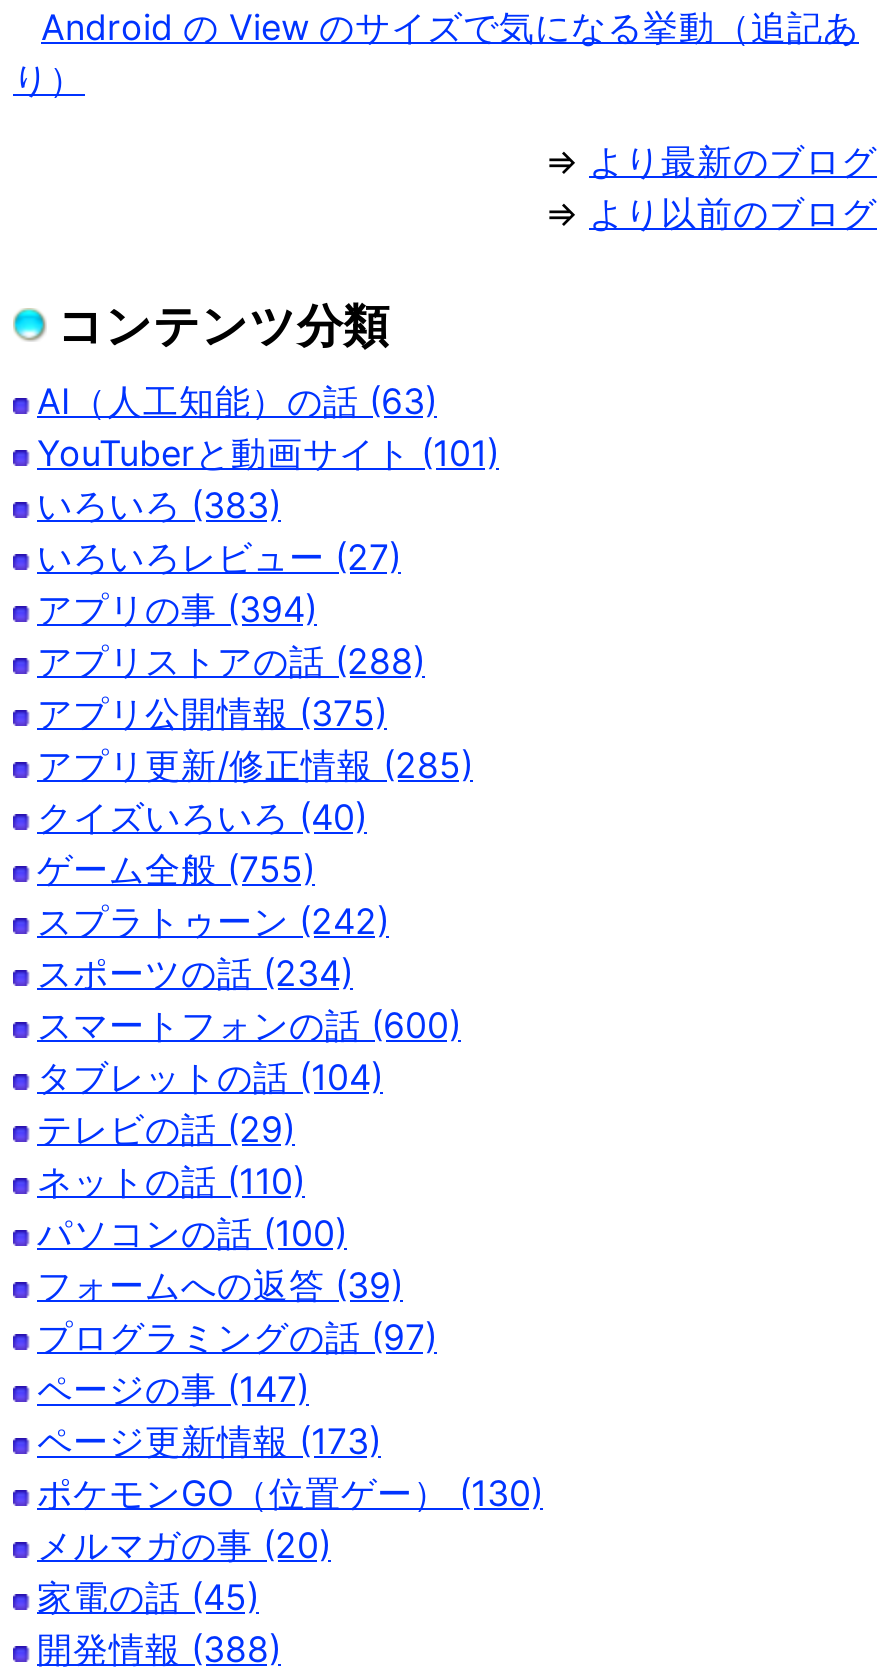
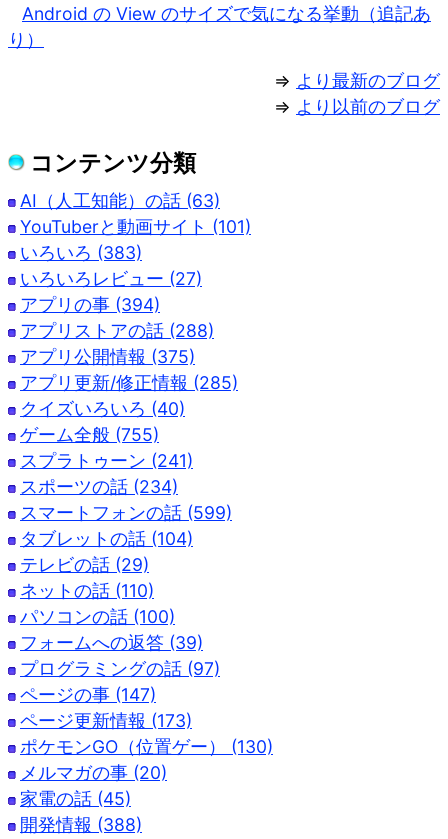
- スプラトゥーン (242)
+ スプラトゥーン (241)

- スマートフォンの話 (600)
+ スマートフォンの話 (599)
